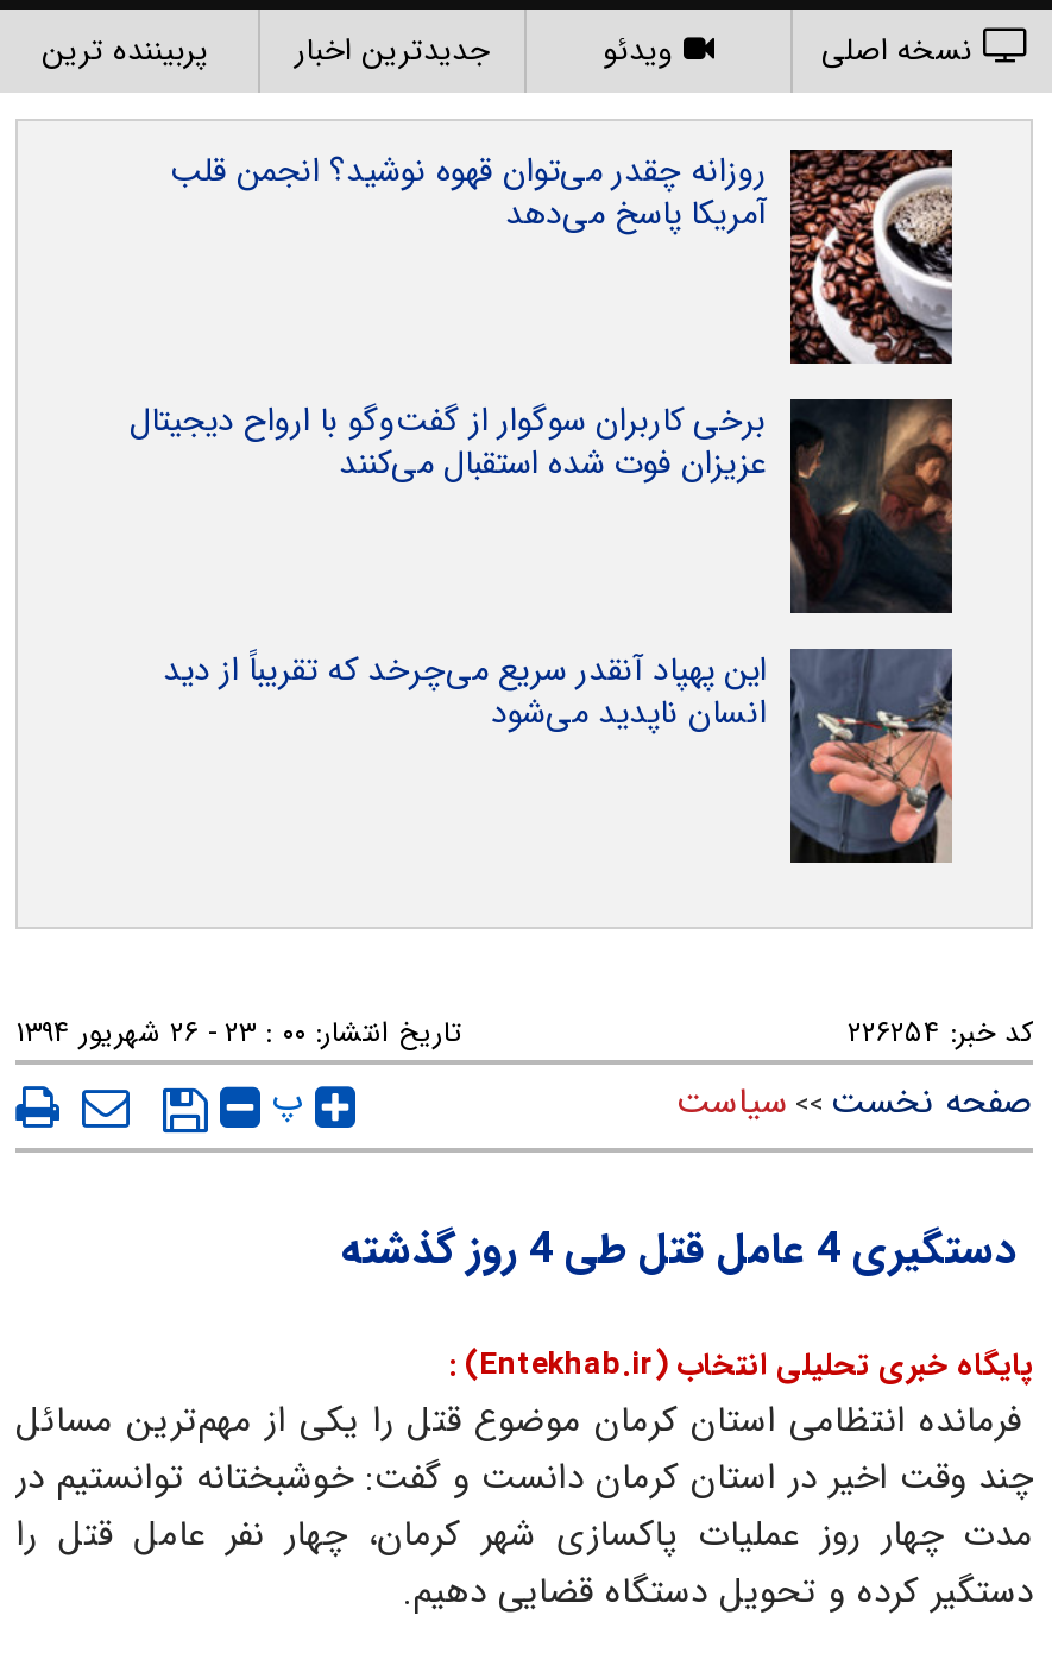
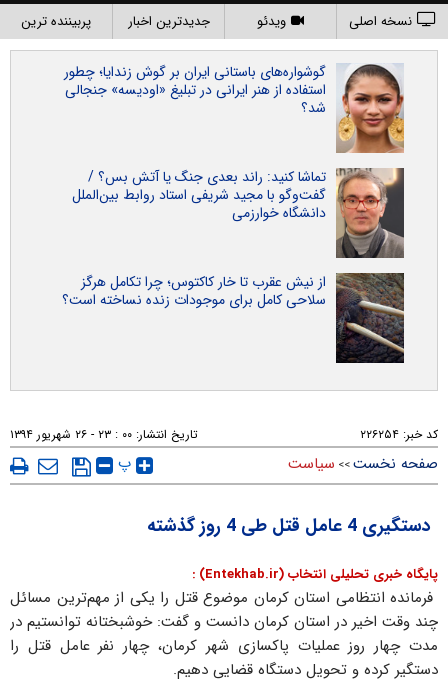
- [image]
- روزانه چقدر می‌توان قهوه نوشید؟ انجمن قلب
- آمریکا پاسخ می‌دهد
+ [image]
+ گوشواره‌های باستانی ایران بر گوش زندایا؛ چطور
+ استفاده از هنر ایرانی در تبلیغ «اودیسه» جنجالی
+ شد؟

- [image]
- برخی کاربران سوگوار از گفت‌وگو با ارواح دیجیتال
- عزیزان فوت شده استقبال می‌کنند
+ [image]
+ تماشا کنید: راند بعدی جنگ یا آتش بس؟ /
+ گفت‌و‌گو با مجید شریفی استاد روابط بین‌الملل
+ دانشگاه خوارزمی

- [image]
- این پهپاد آنقدر سریع می‌چرخد که تقریباً از دید
- انسان ناپدید می‌شود
+ [image]
+ از نیش عقرب تا خار کاکتوس؛ چرا تکامل هرگز
+ سلاحی کامل برای موجودات زنده نساخته است؟
